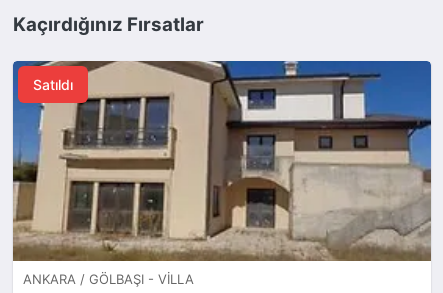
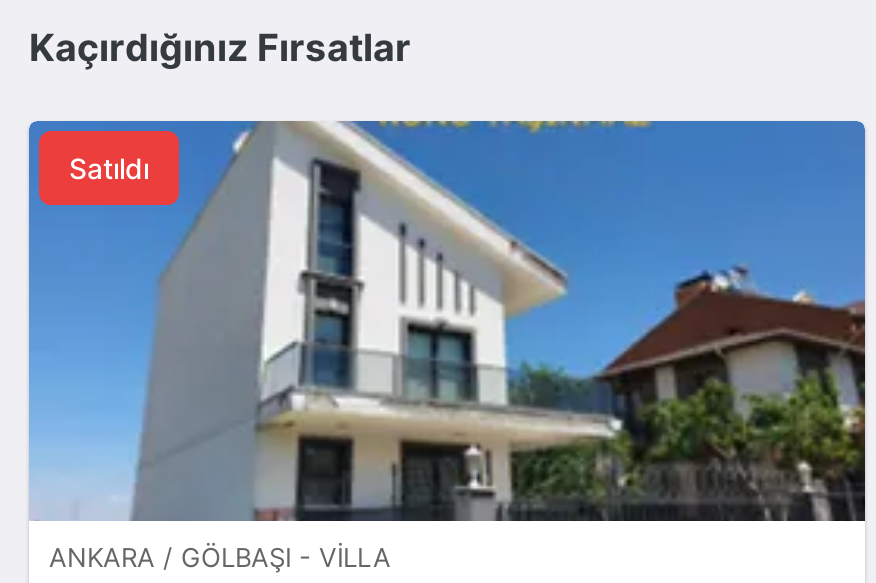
- [image]
+ [image]
